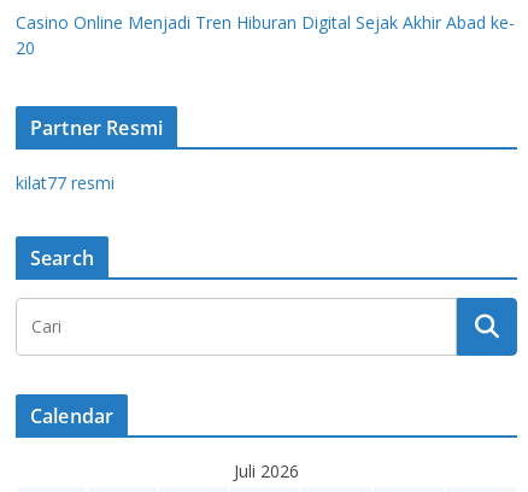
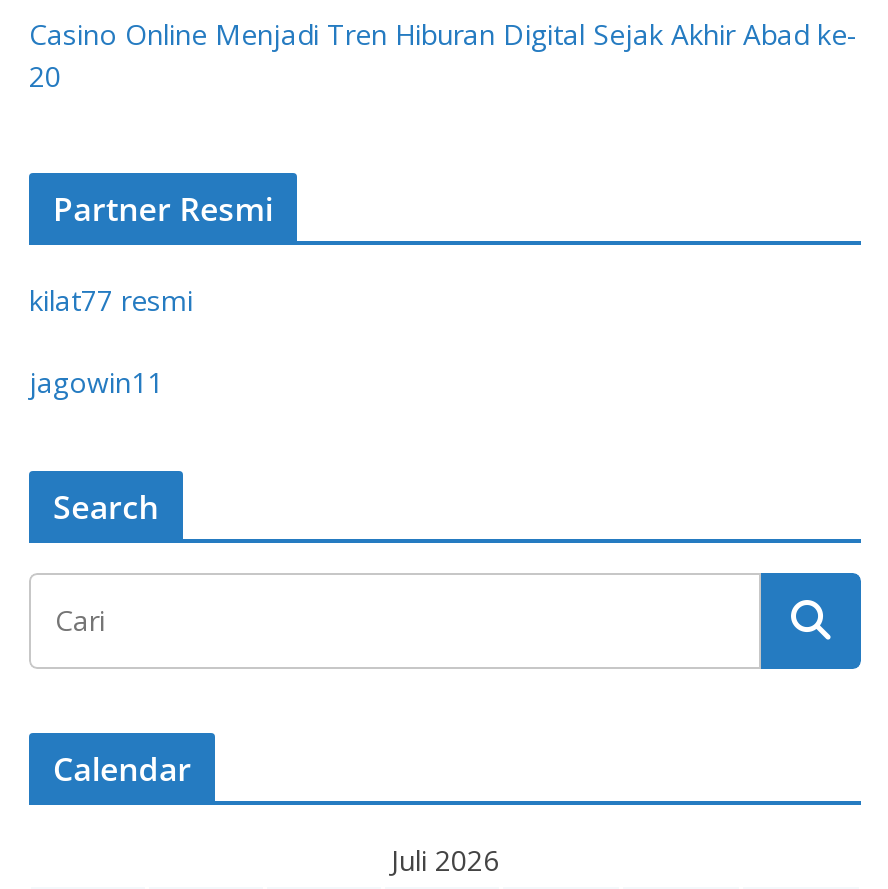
+ jagowin11
